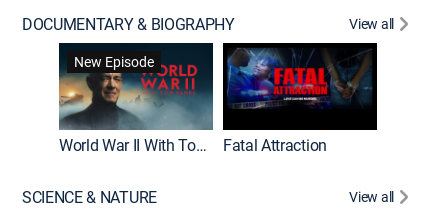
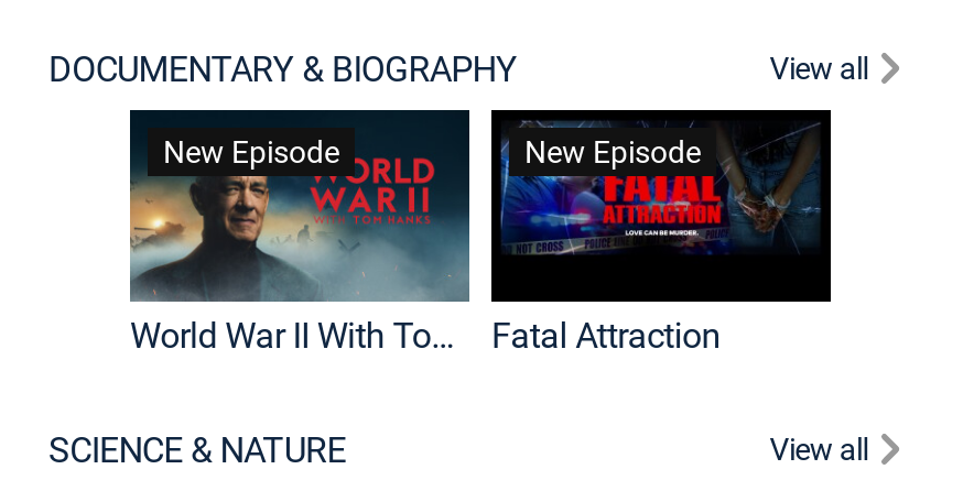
+ New Episode
